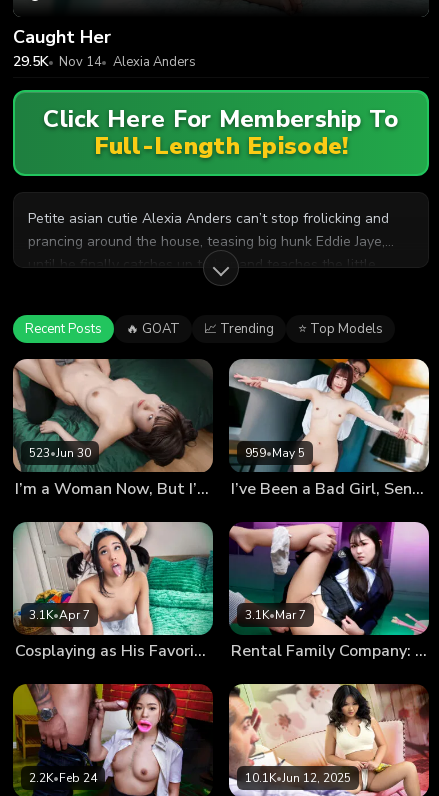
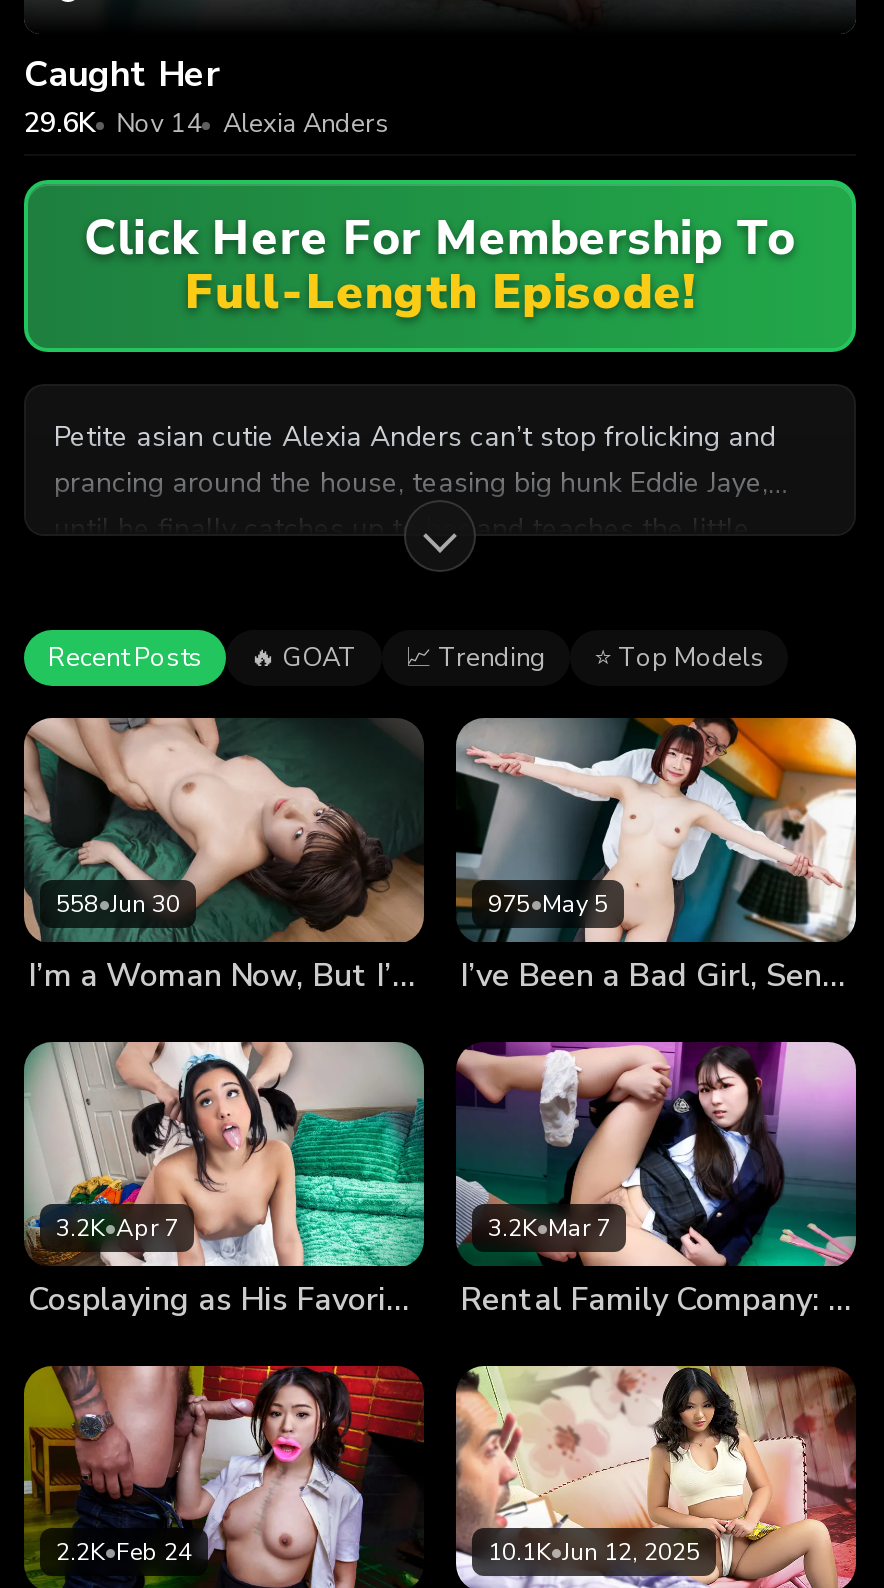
- 29.5K Nov 14 Alexia Anders
+ 29.6K Nov 14 Alexia Anders

- 523•Jun 30
+ 558•Jun 30

- 959•May 5
+ 975•May 5

- 3.1K•Apr 7
+ 3.2K•Apr 7

- 3.1K•Mar 7
+ 3.2K•Mar 7
